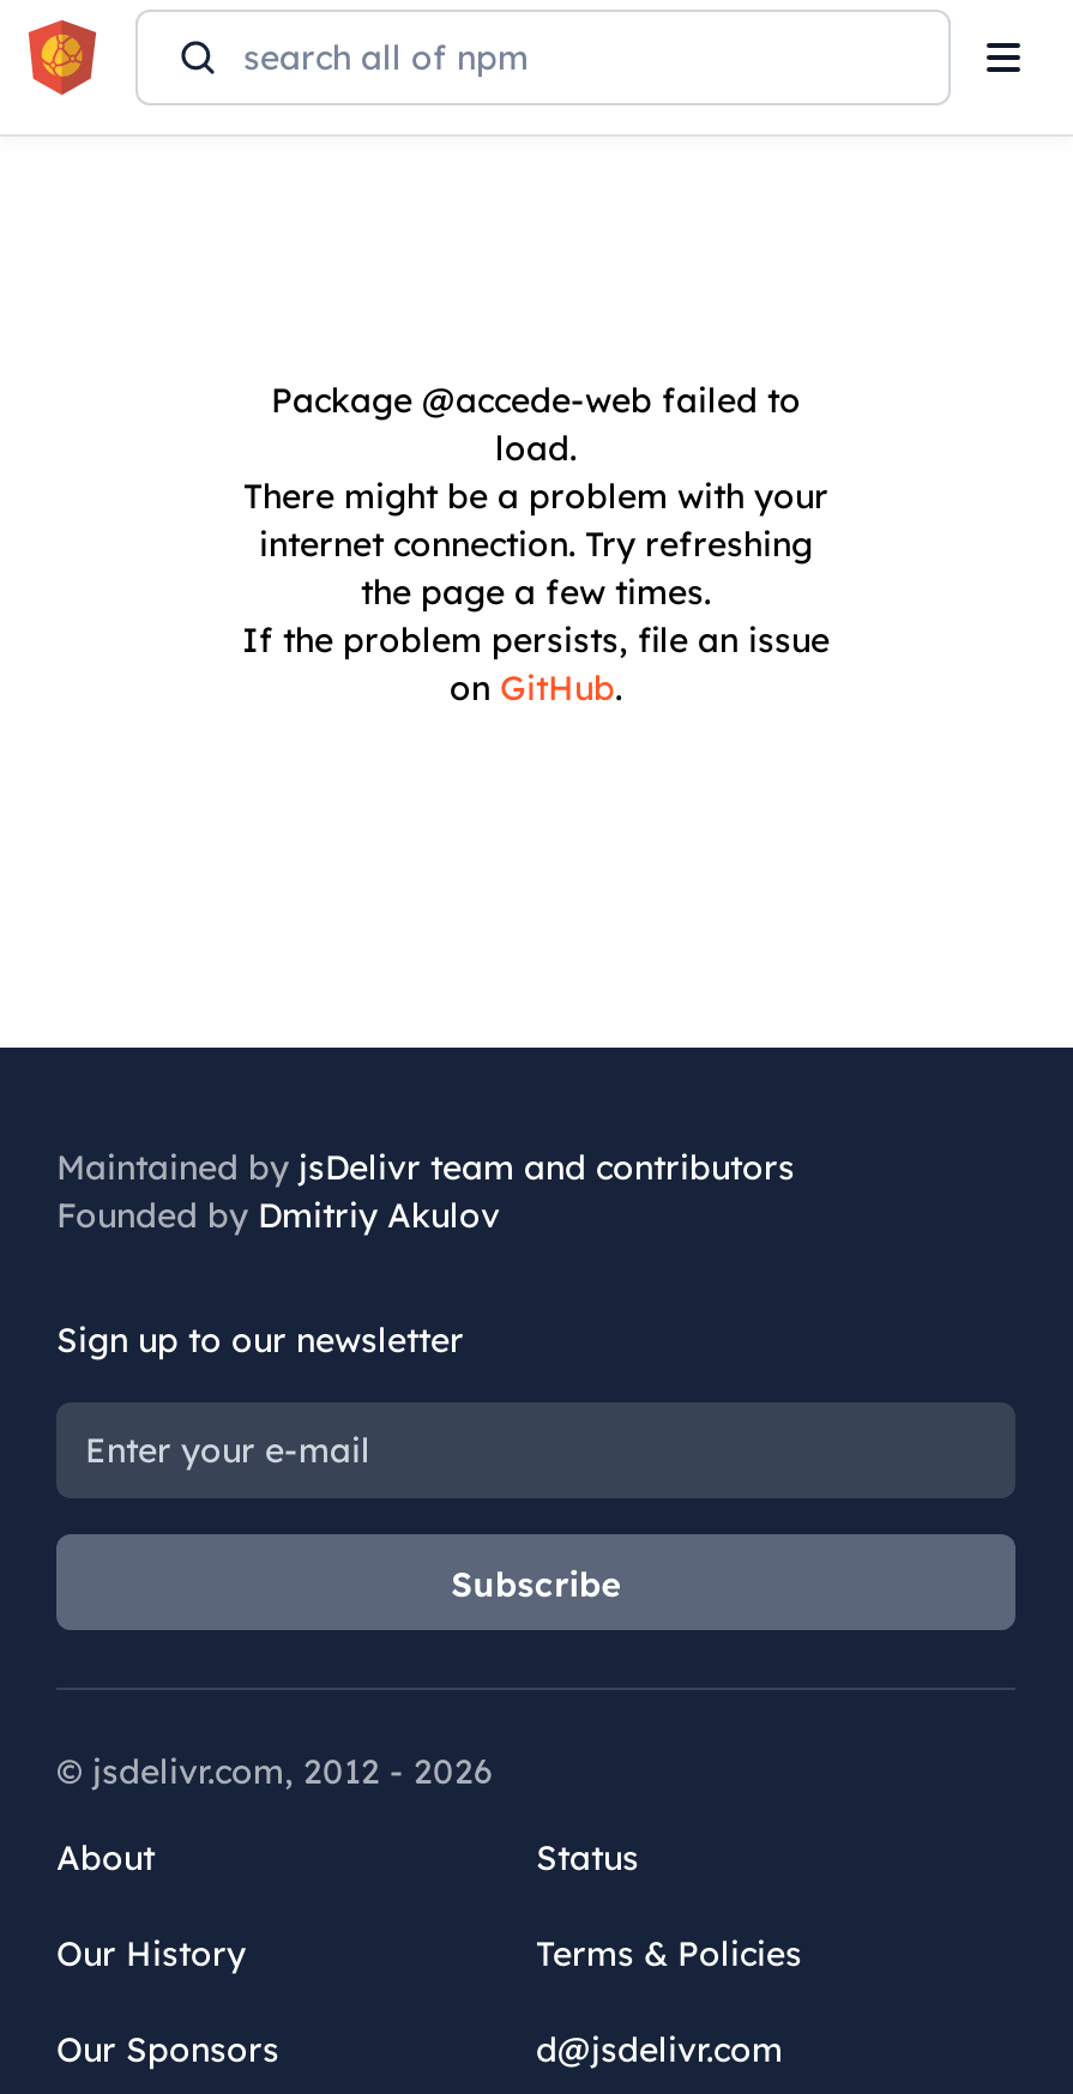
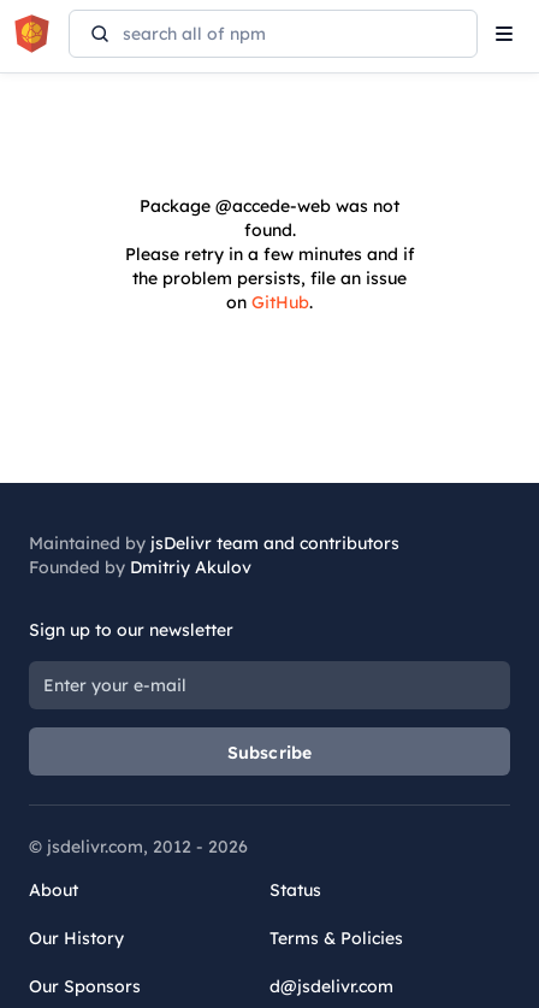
- Package @accede-web failed to
- load.
- There might be a problem with your
- internet connection. Try refreshing
- the page a few times.
- If the problem persists, file an issue
+ Package @accede-web was not
+ found.
+ Please retry in a few minutes and if
+ the problem persists, file an issue
